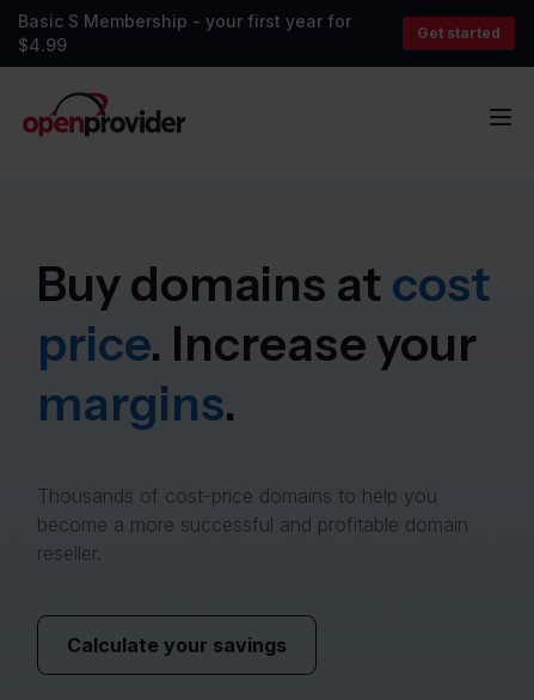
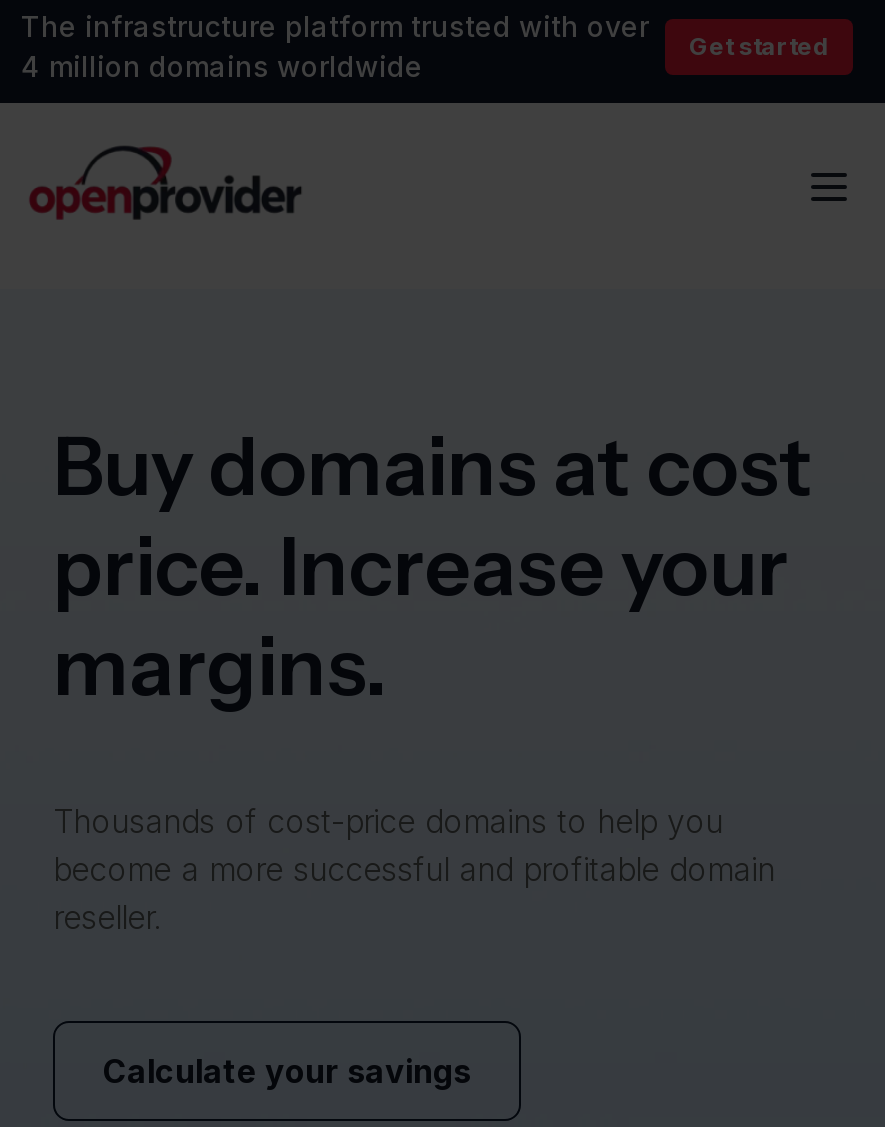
- Basic S Membership - your first year for
- $4.99
+ The infrastructure platform trusted with over
+ 4 million domains worldwide
